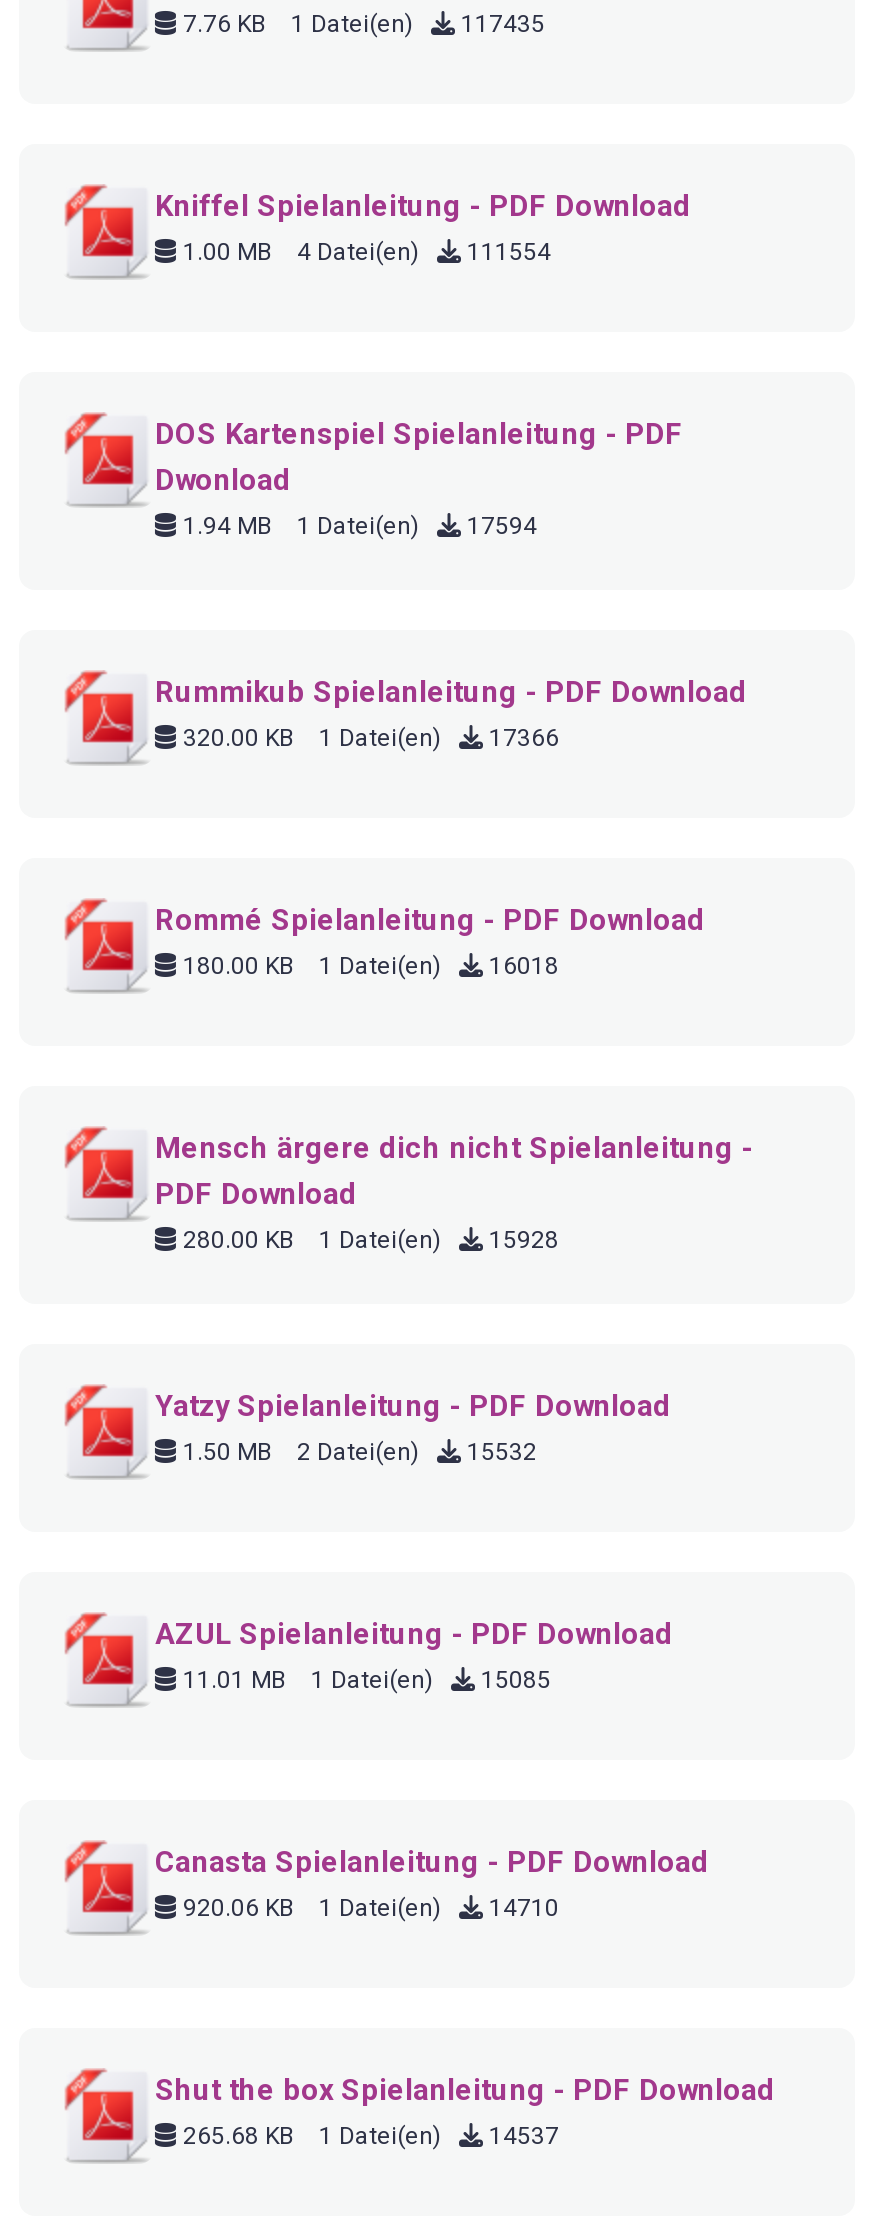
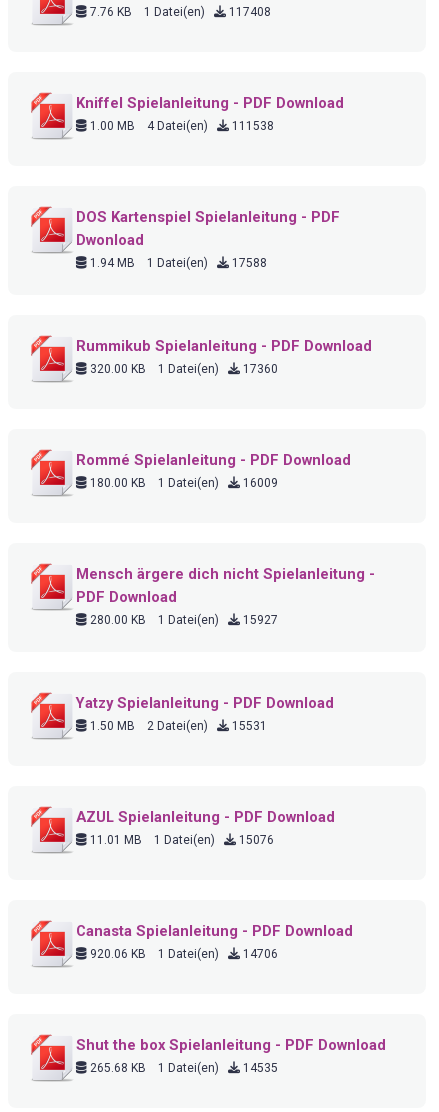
- 7.76 KB 1 Datei(en) 117435
+ 7.76 KB 1 Datei(en) 117408

- 1.00 MB 4 Datei(en) 111554
+ 1.00 MB 4 Datei(en) 111538

- 1.94 MB 1 Datei(en) 17594
+ 1.94 MB 1 Datei(en) 17588

- 320.00 KB 1 Datei(en) 17366
+ 320.00 KB 1 Datei(en) 17360

- 180.00 KB 1 Datei(en) 16018
+ 180.00 KB 1 Datei(en) 16009

- 280.00 KB 1 Datei(en) 15928
+ 280.00 KB 1 Datei(en) 15927

- 1.50 MB 2 Datei(en) 15532
+ 1.50 MB 2 Datei(en) 15531

- 11.01 MB 1 Datei(en) 15085
+ 11.01 MB 1 Datei(en) 15076

- 920.06 KB 1 Datei(en) 14710
+ 920.06 KB 1 Datei(en) 14706

- 265.68 KB 1 Datei(en) 14537
+ 265.68 KB 1 Datei(en) 14535
